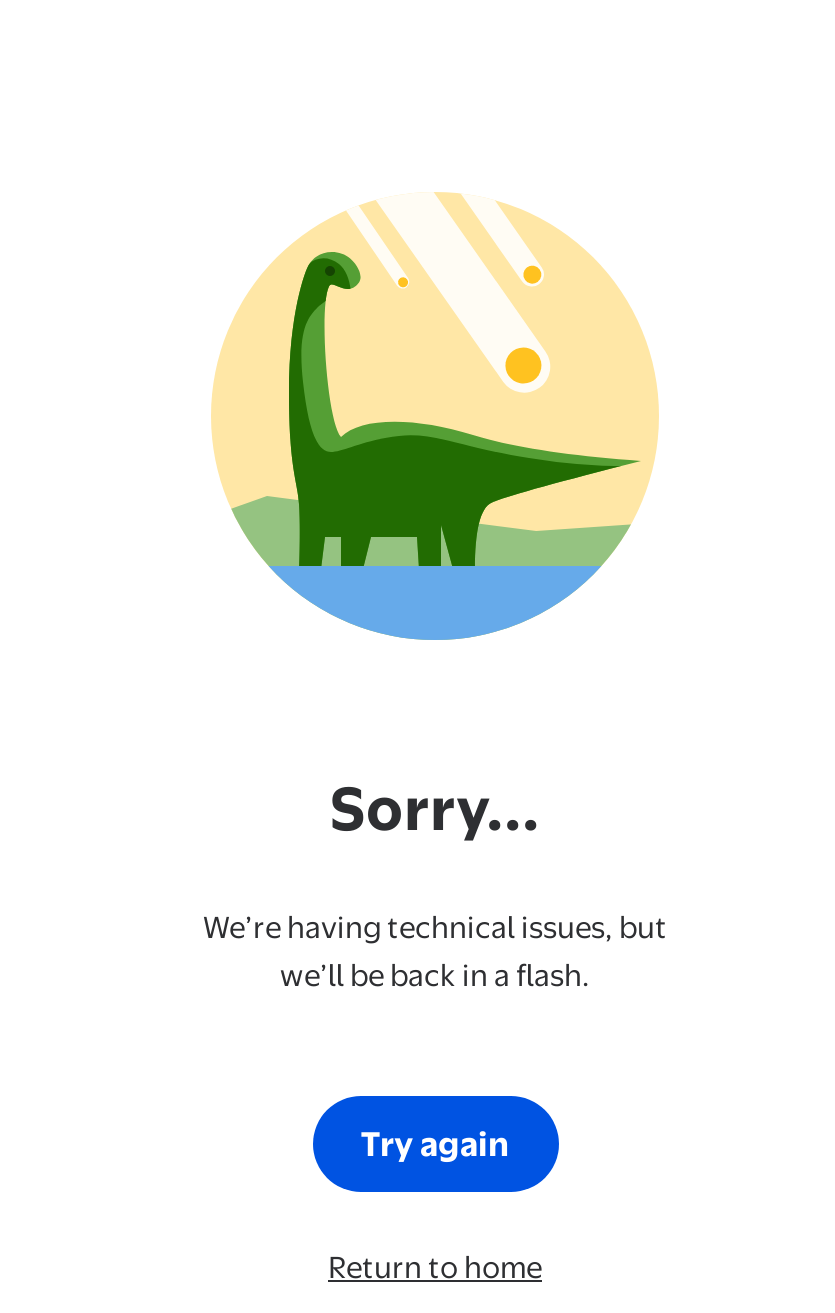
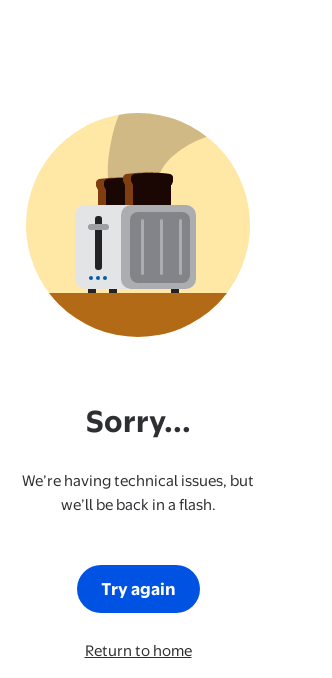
- [image]
+ [image]
